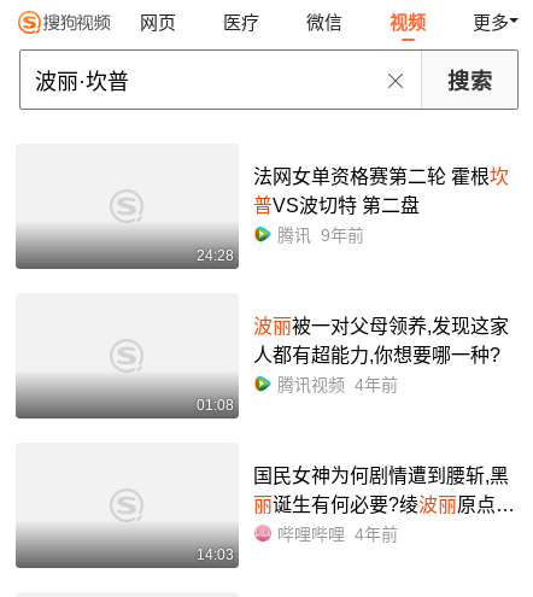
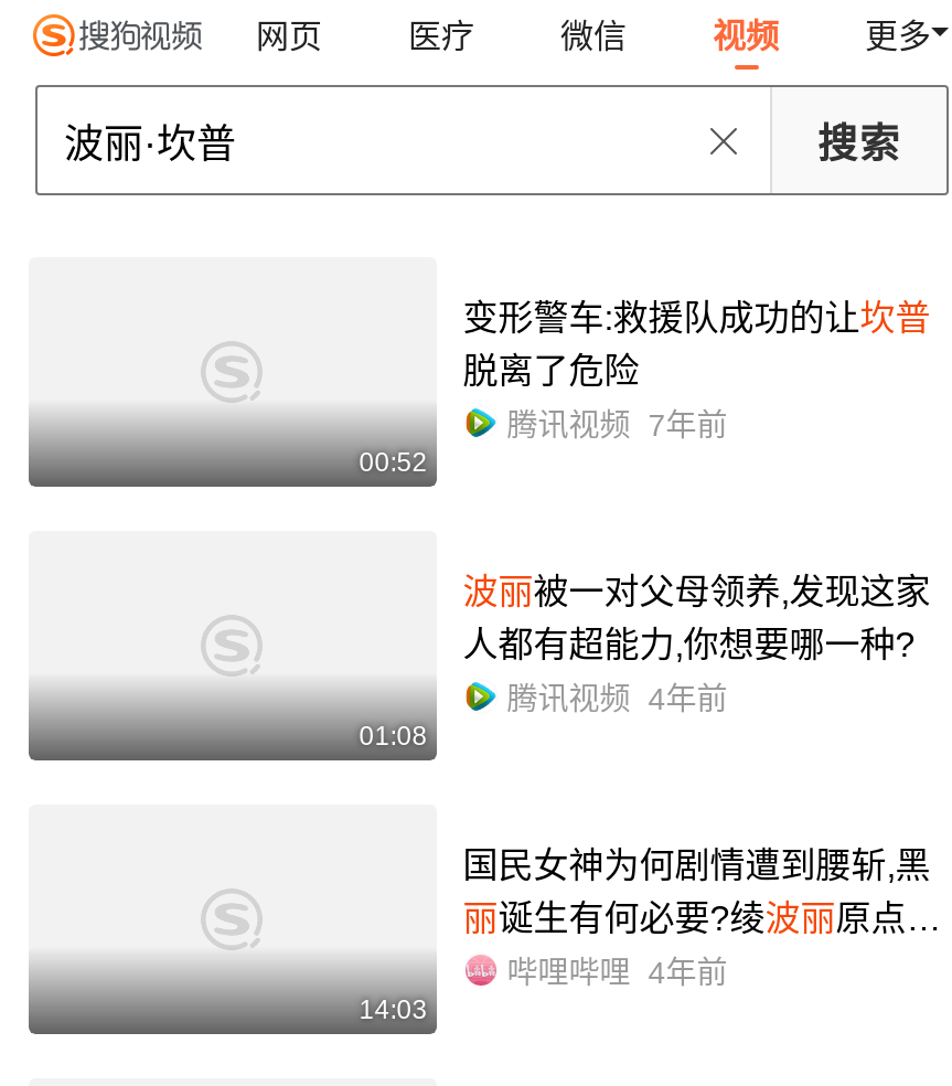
- 法网女单资格赛第二轮 霍根坎
- 普VS波切特 第二盘
+ 变形警车:救援队成功的让坎普
+ 脱离了危险

- 腾讯 9年前
+ 腾讯视频 7年前

- 24:28
+ 00:52
